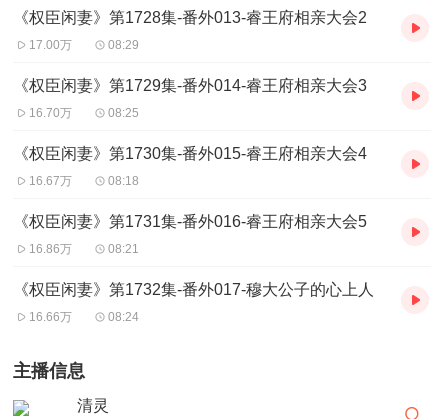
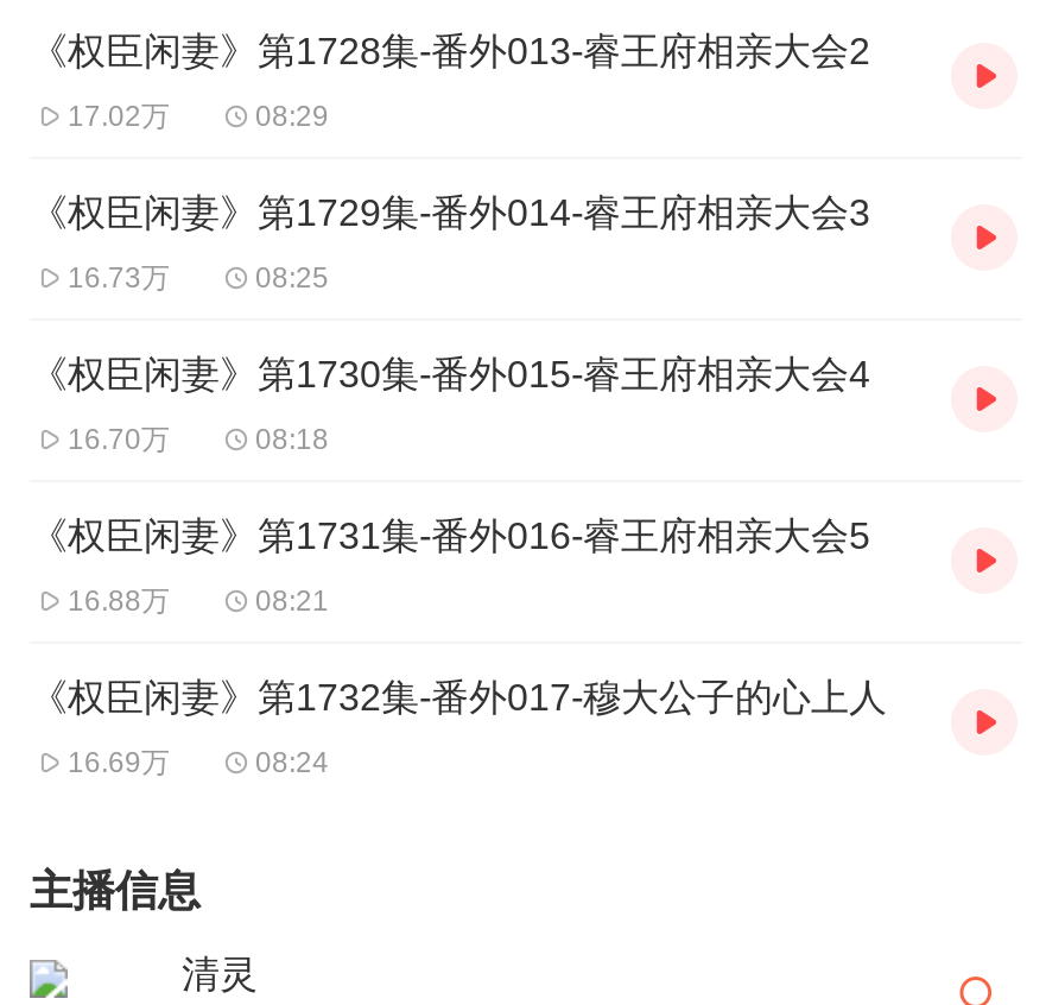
- 17.00万
+ 17.02万

- 16.70万
+ 16.73万

- 16.67万
+ 16.70万

- 16.86万
+ 16.88万

- 16.66万
+ 16.69万
